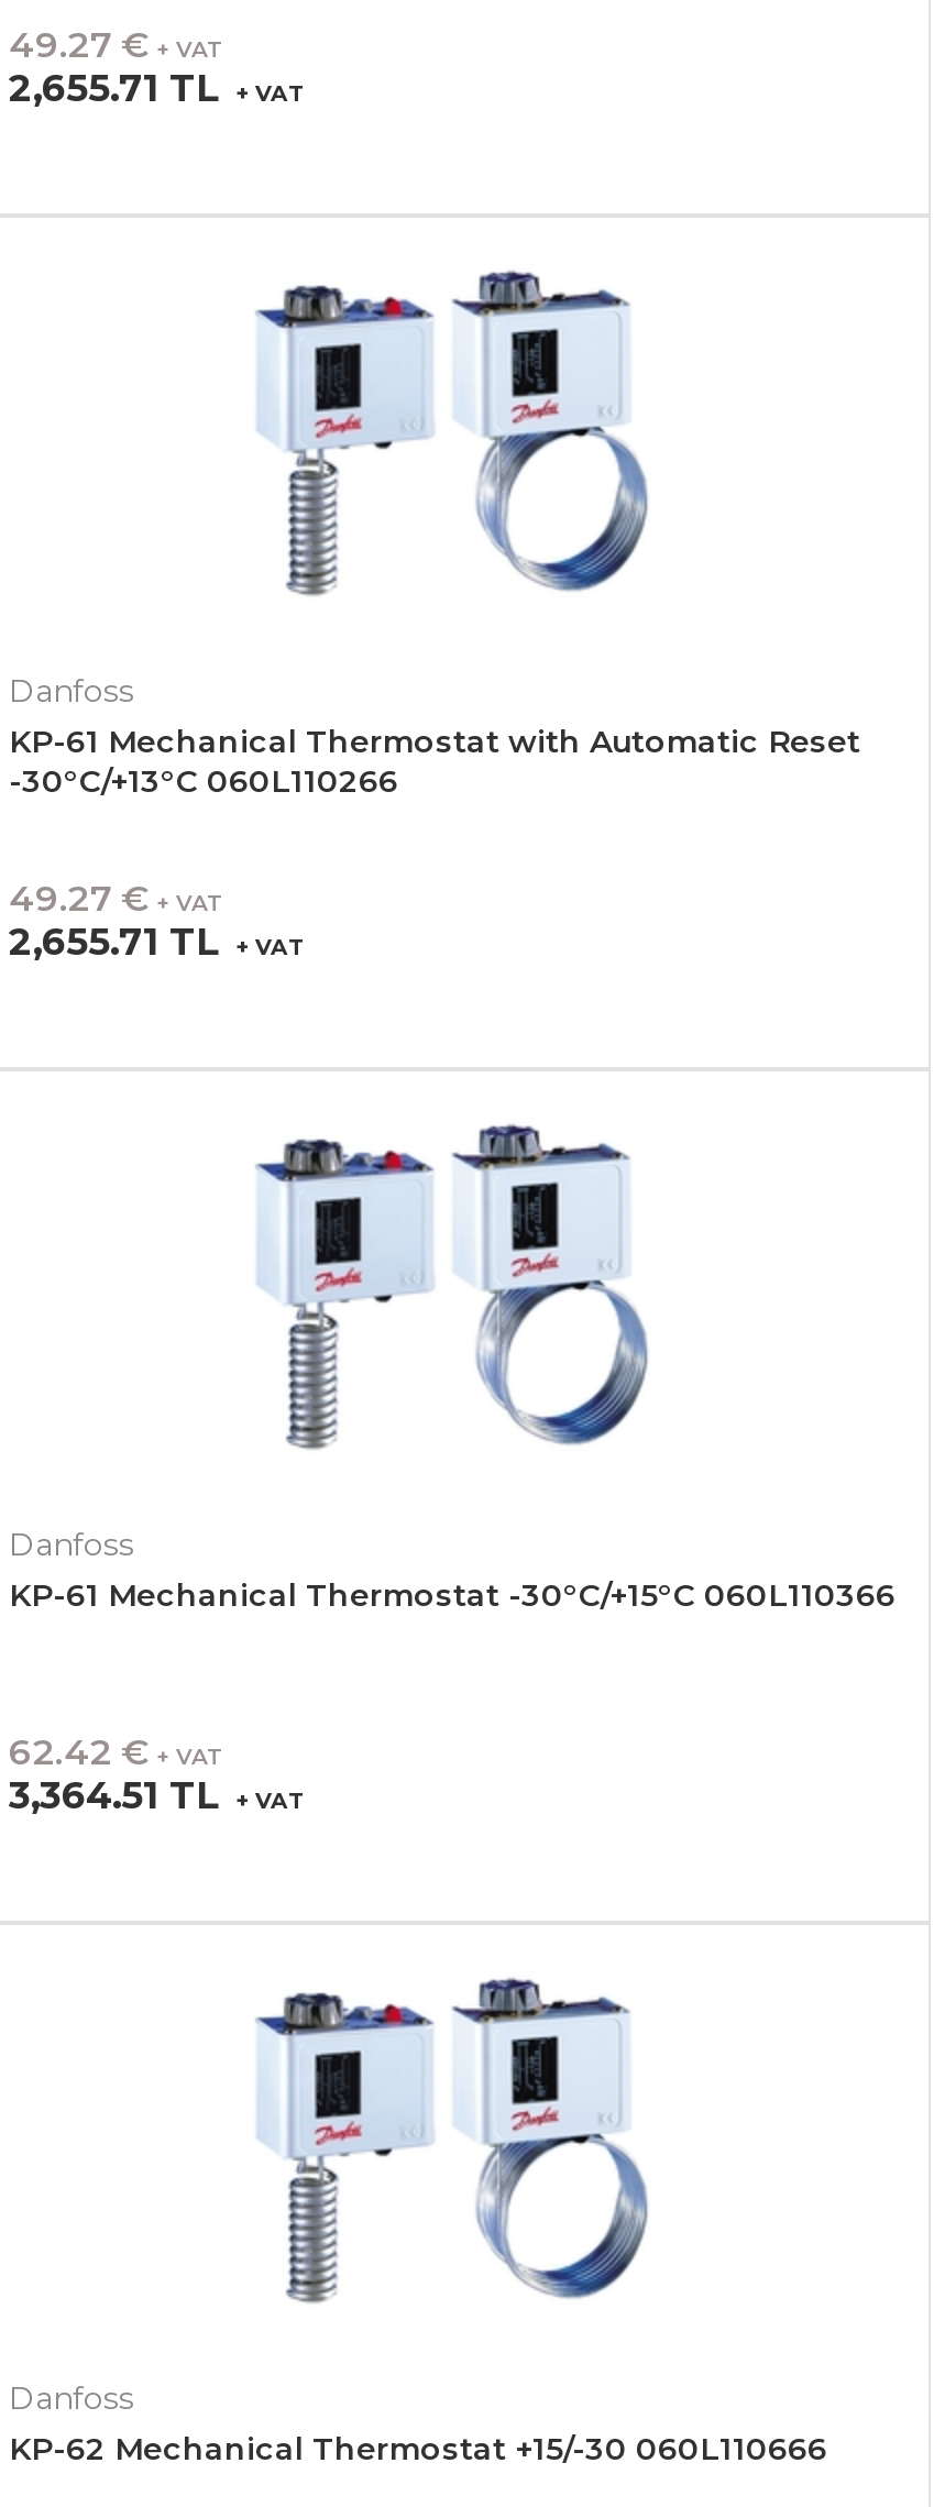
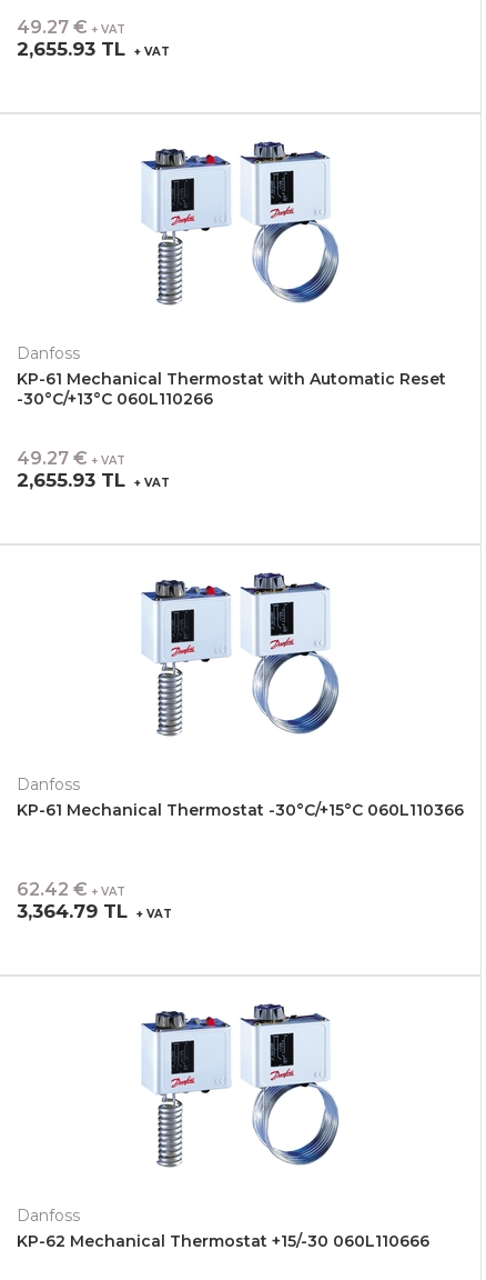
- 2,655.71 TL + VAT
+ 2,655.93 TL + VAT

- 2,655.71 TL + VAT
+ 2,655.93 TL + VAT

- 3,364.51 TL + VAT
+ 3,364.79 TL + VAT
